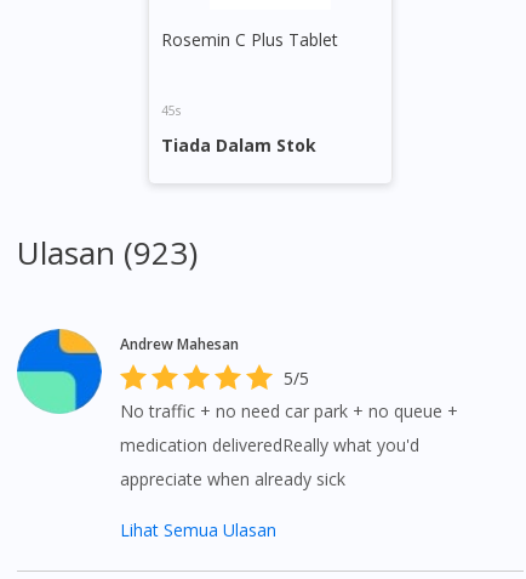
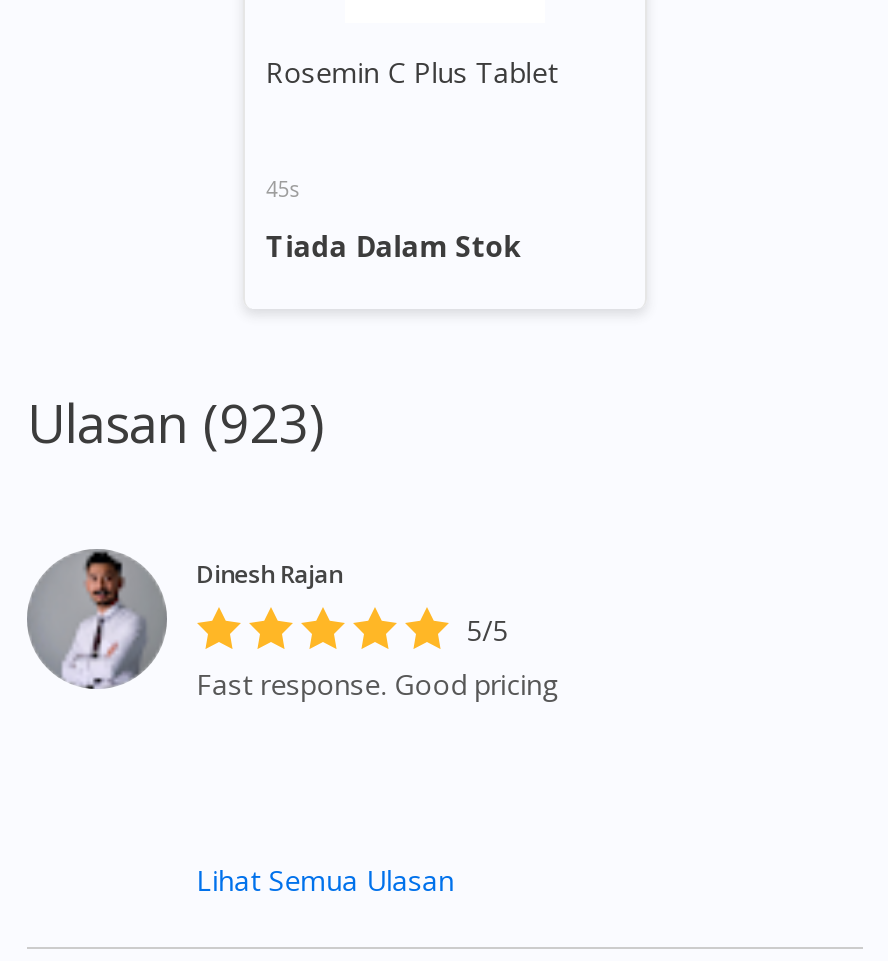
- [image]
- Andrew Mahesan
+ [image]
+ Dinesh Rajan

- No traffic + no need car park + no queue +
- medication deliveredReally what you'd
- appreciate when already sick
+ Fast response. Good pricing
